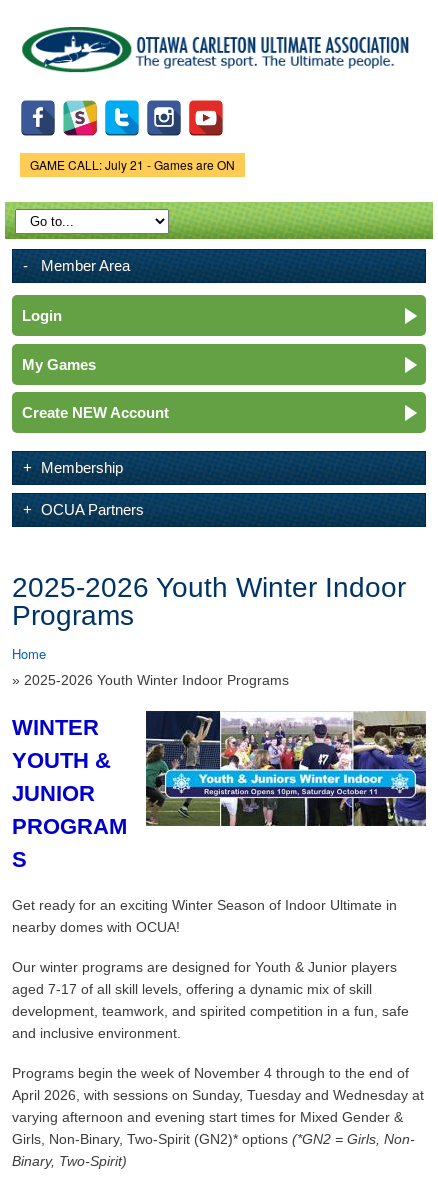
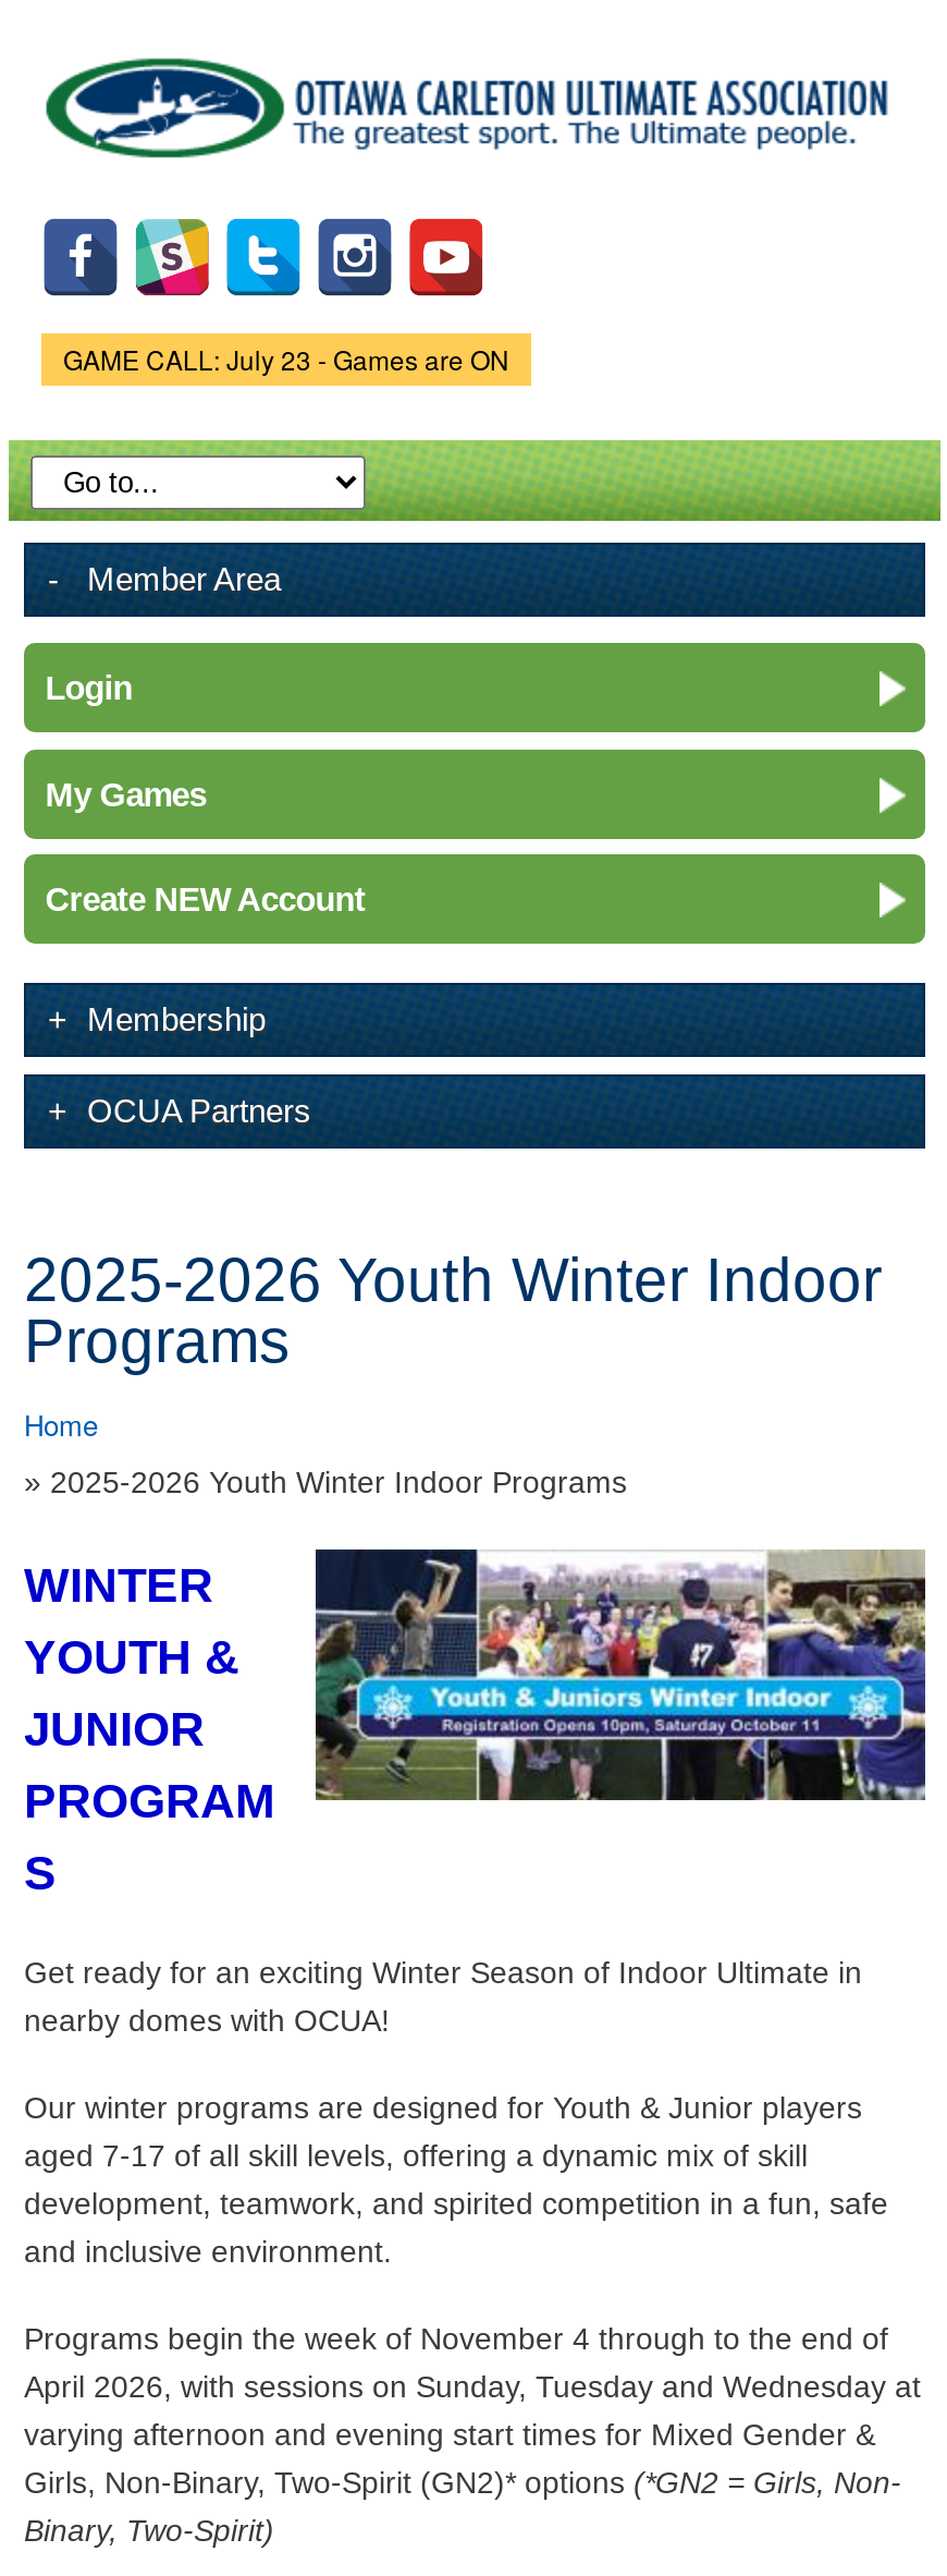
- GAME CALL: July 21 - Games are ON
+ GAME CALL: July 23 - Games are ON
